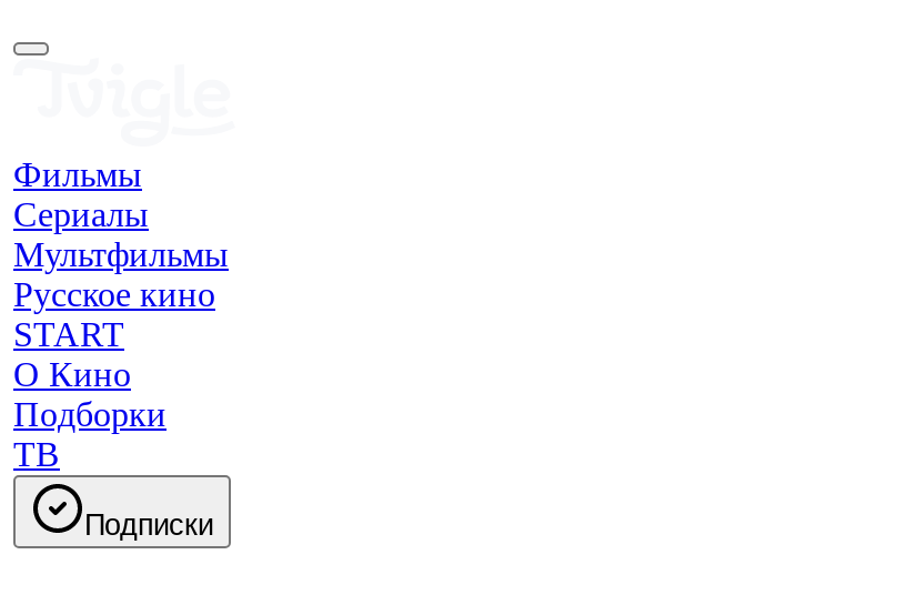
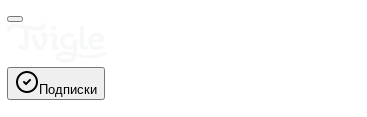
- Фильмы
- Сериалы
- Мультфильмы
- Русское кино
- START
- О Кино
- Подборки
- ТВ
